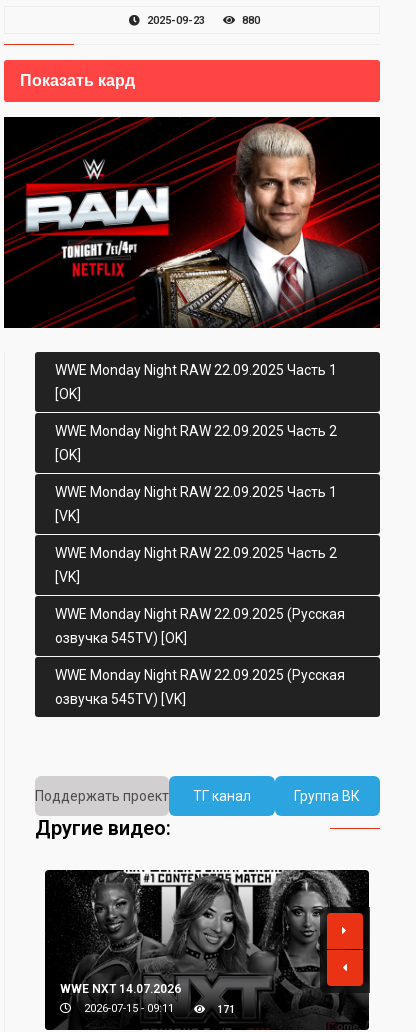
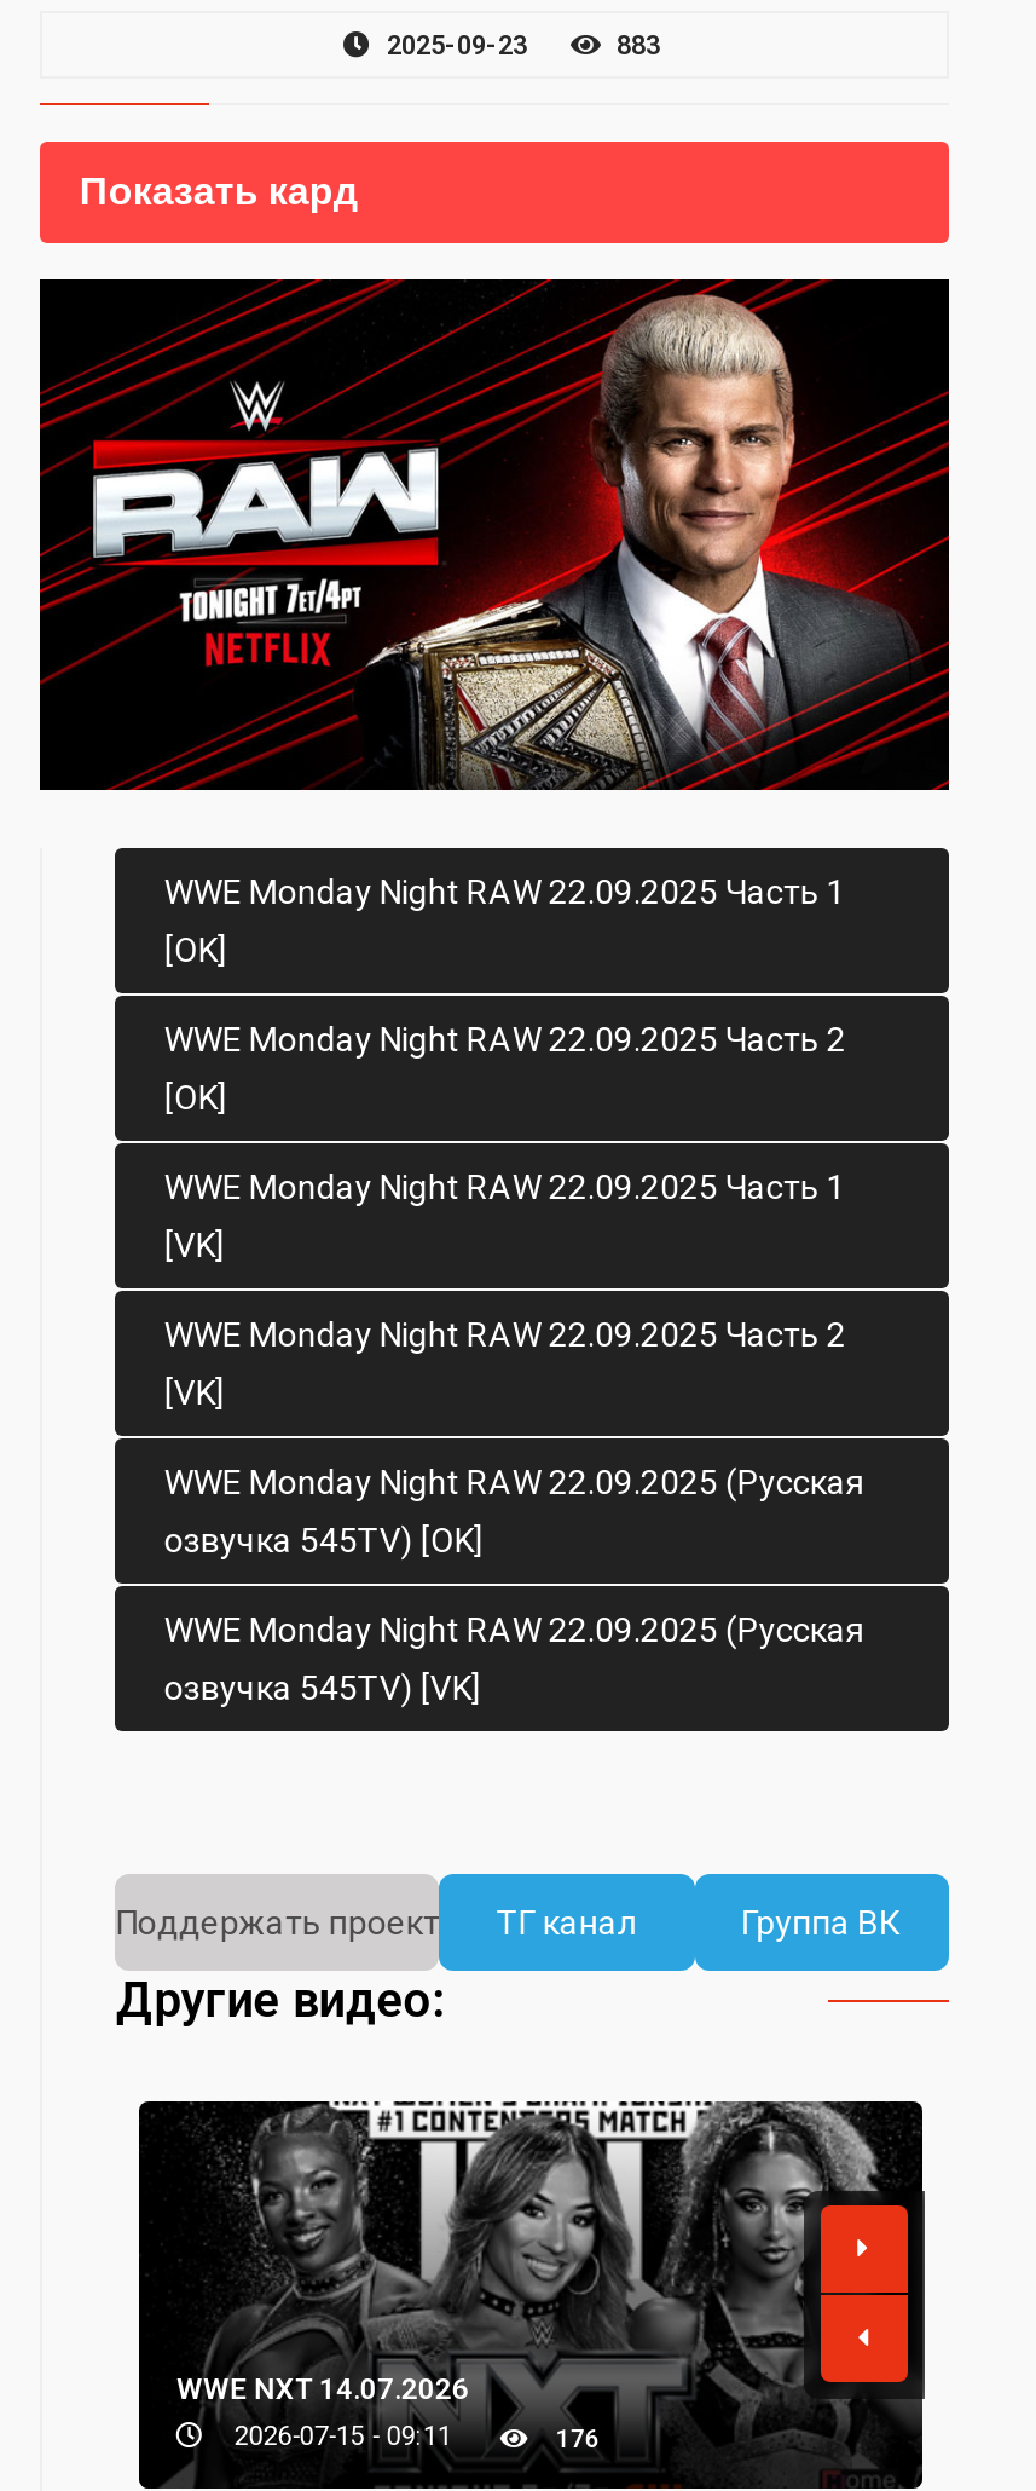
- 880
+ 883

- 171
+ 176
